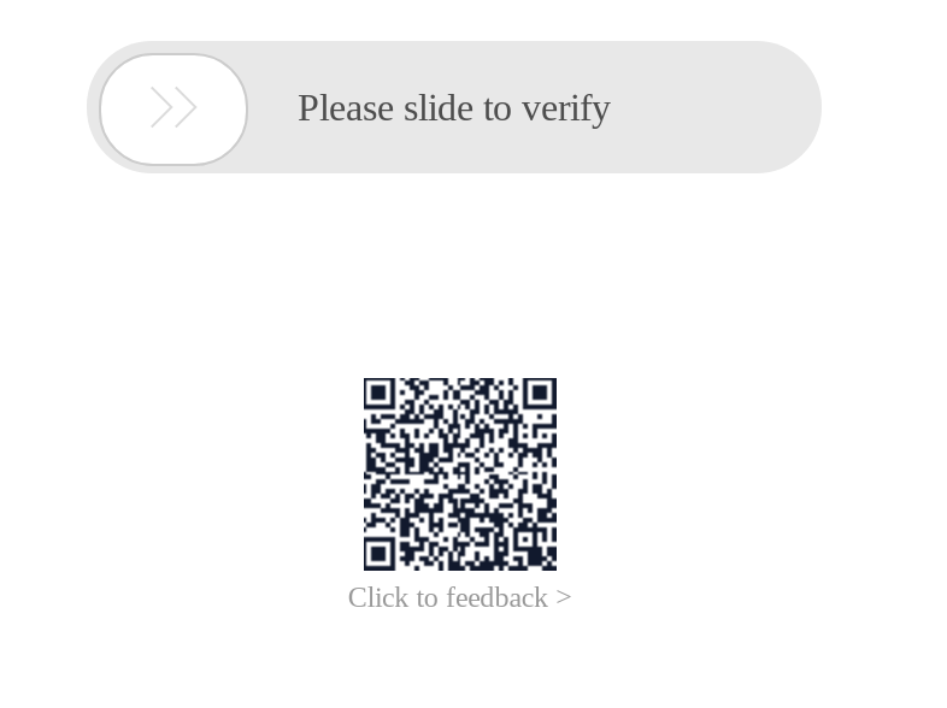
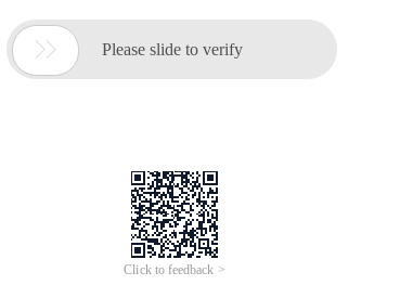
- [image]
+ [image]
